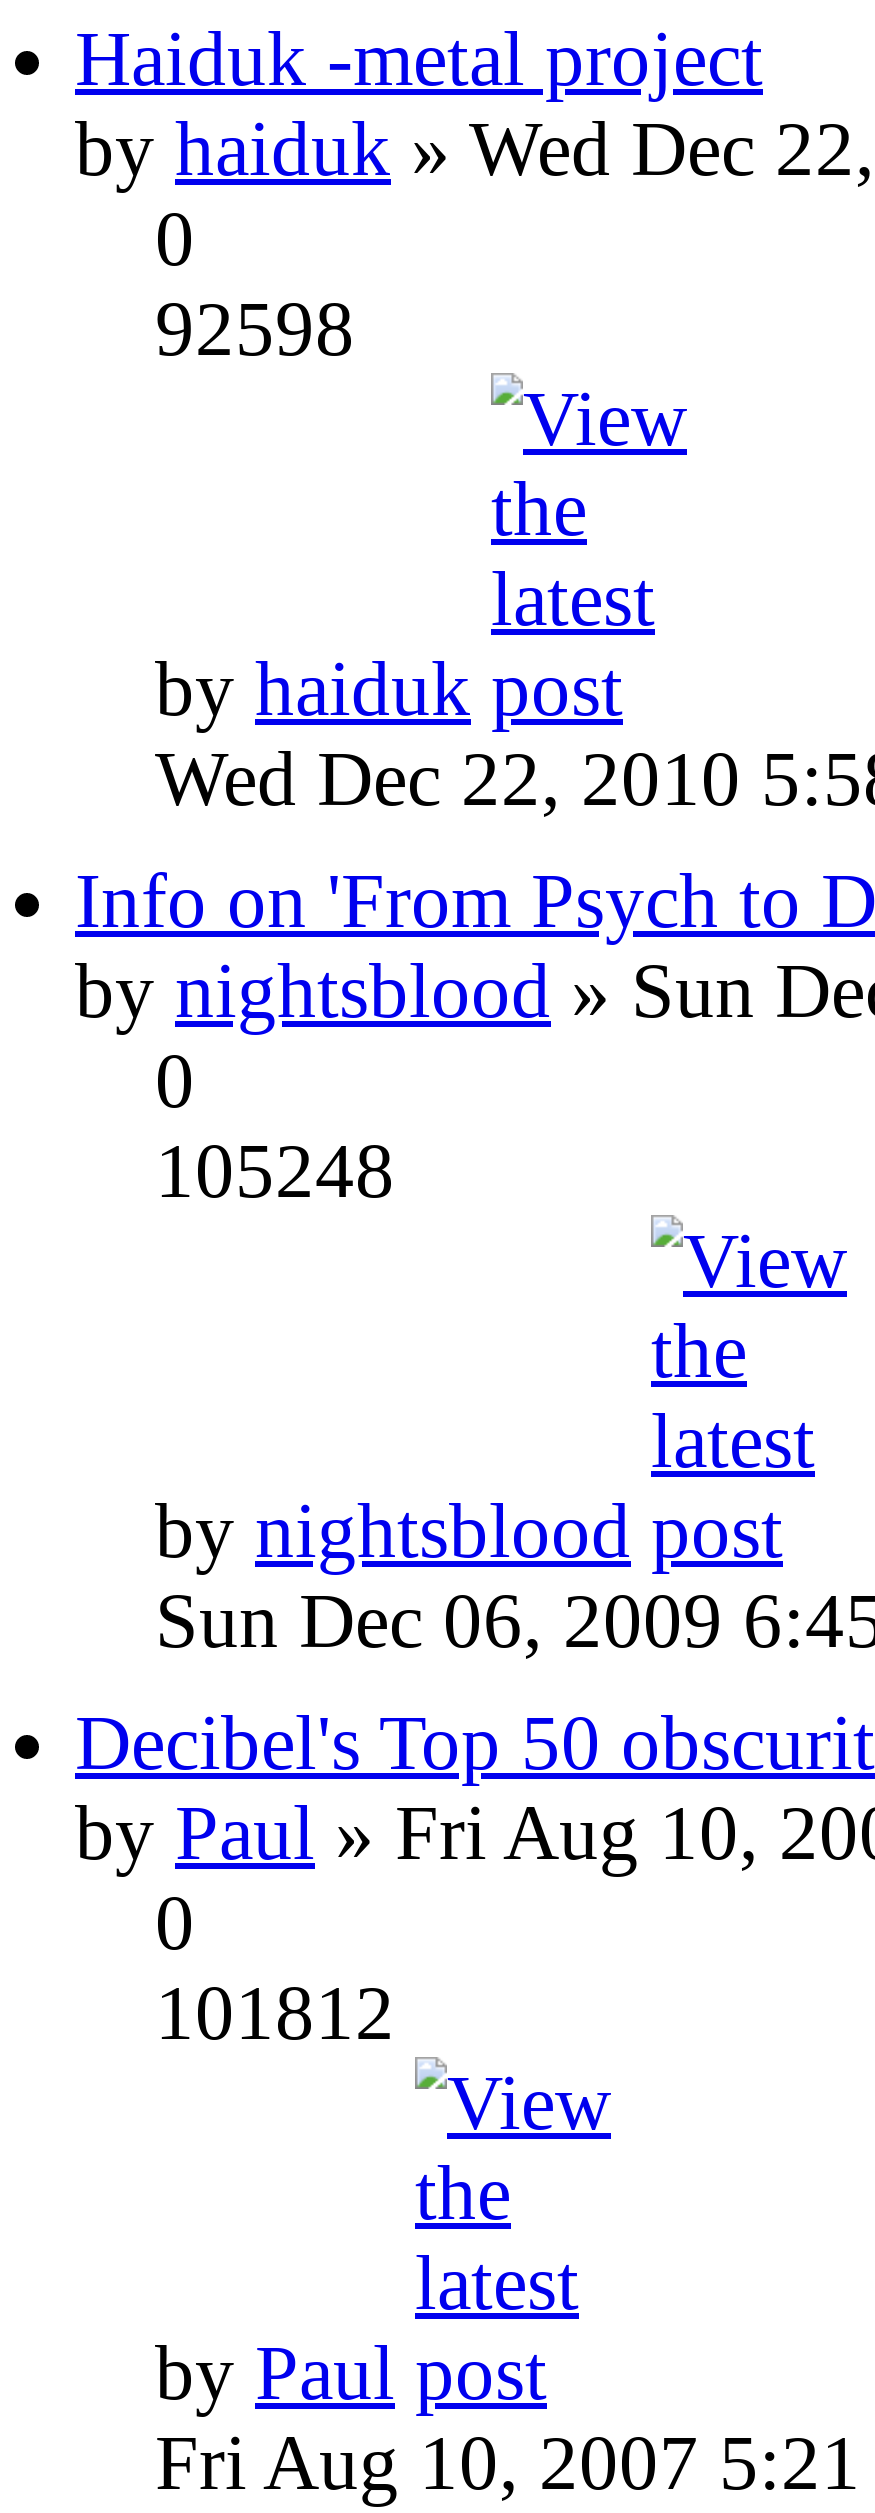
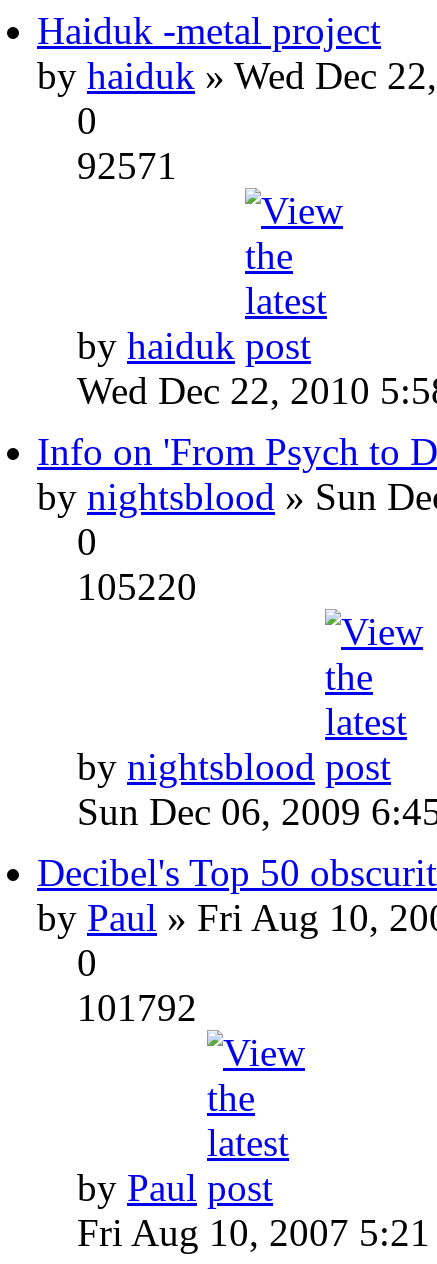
- 92598
+ 92571

- 105248
+ 105220

- 101812
+ 101792
